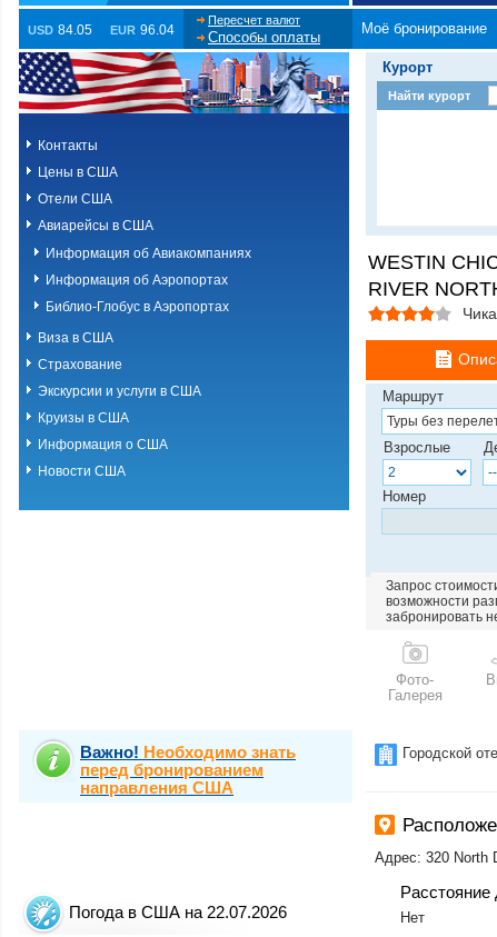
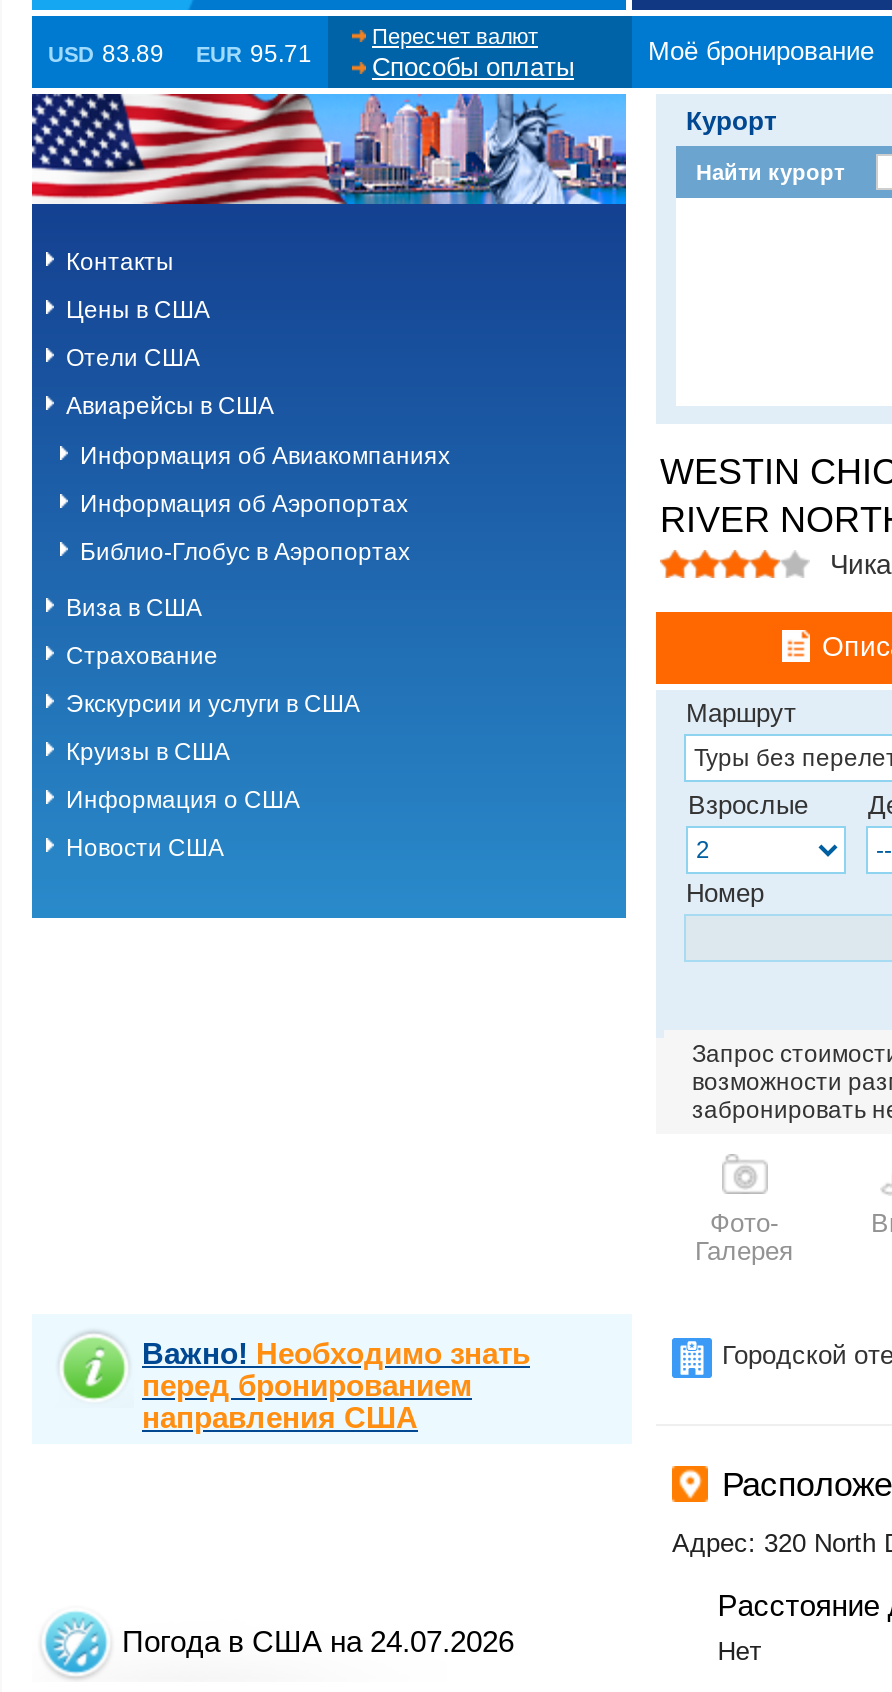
- USD 84.05
+ USD 83.89

- EUR 96.04
+ EUR 95.71

- Погода в США на 22.07.2026
+ Погода в США на 24.07.2026
